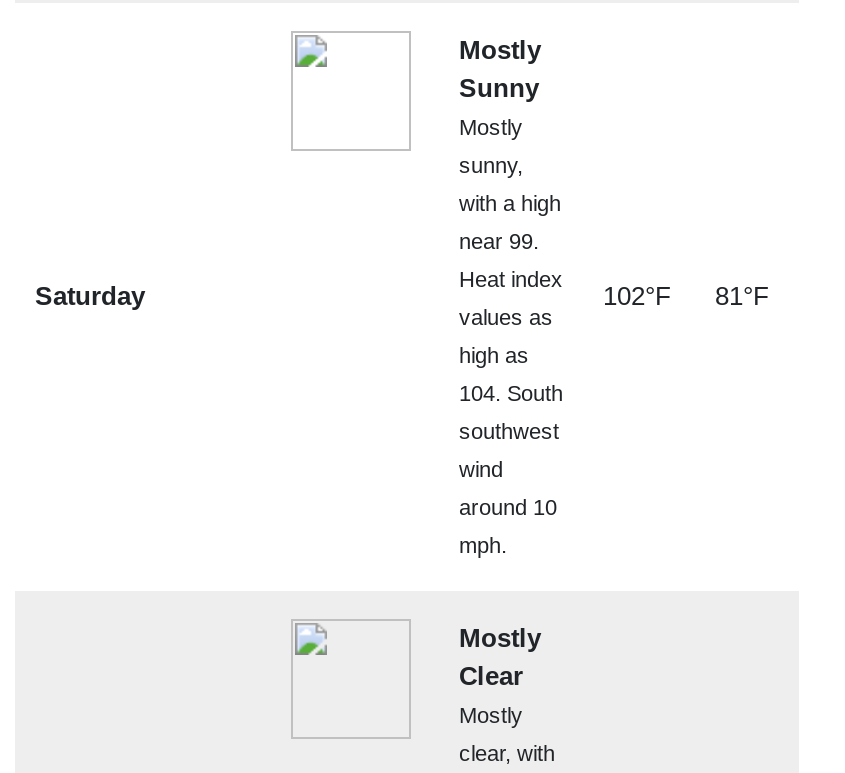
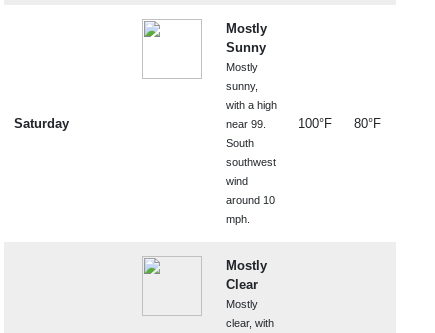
- Heat index
- values as
- high as
- 104. South
+ South

- 102°F
- 81°F
+ 100°F
+ 80°F
